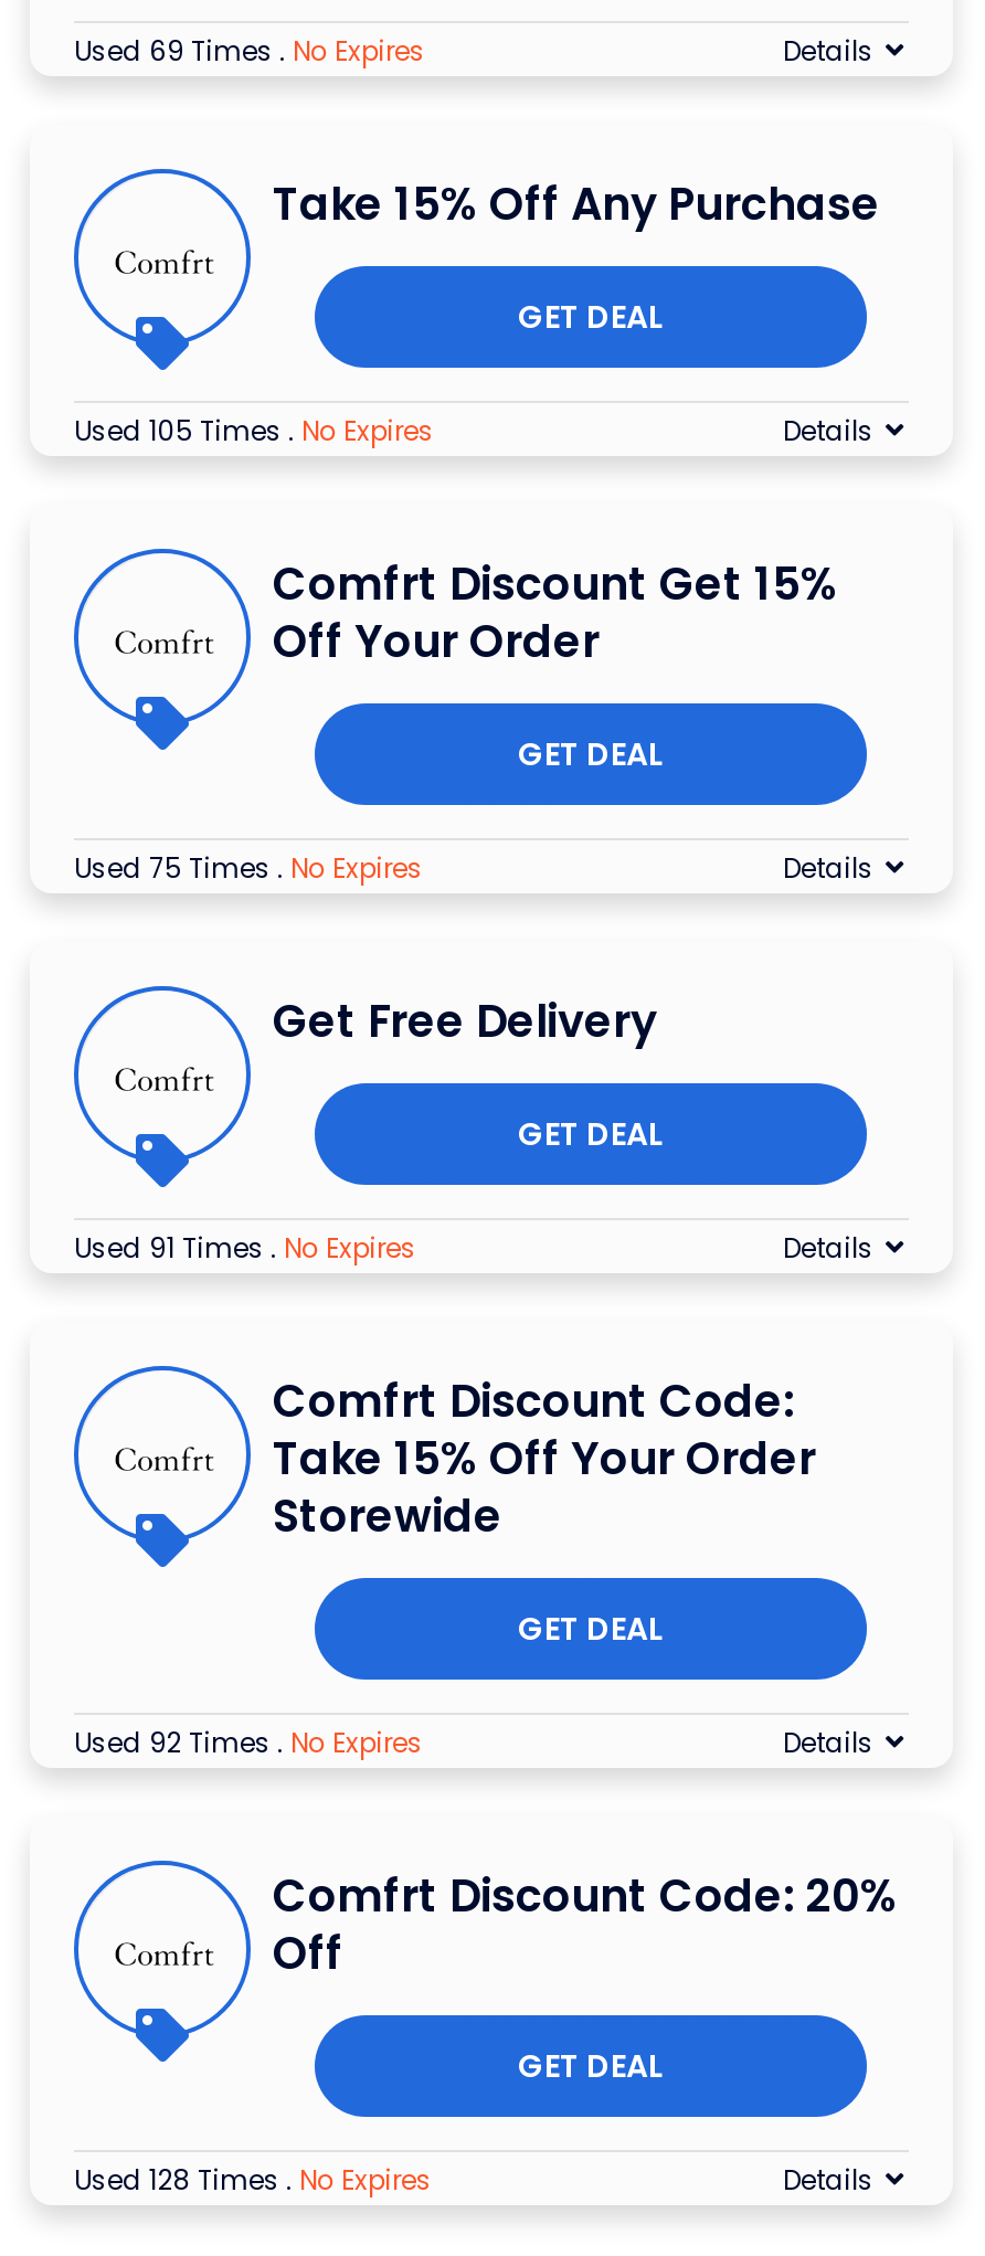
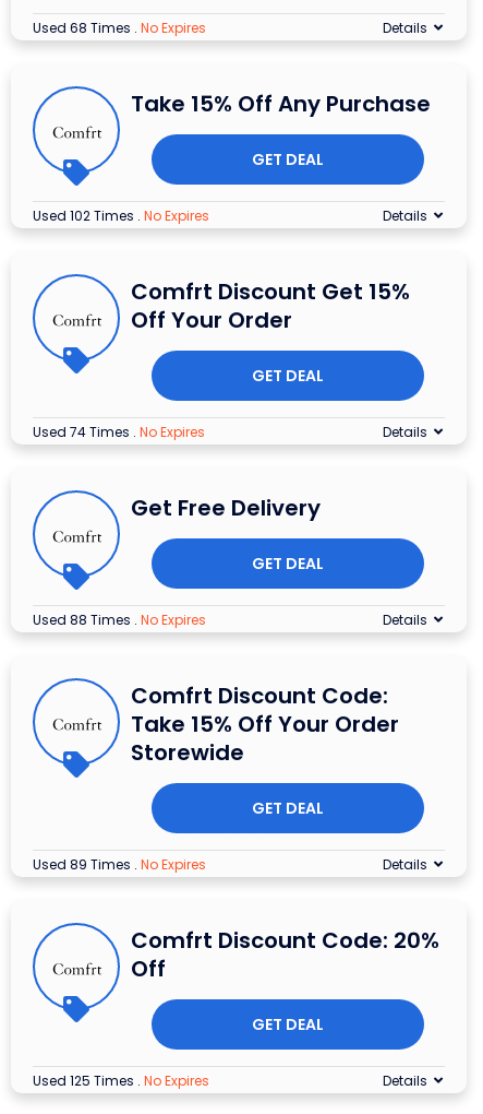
- Used 69 Times. No Expires
+ Used 68 Times. No Expires

- Used 105 Times. No Expires
+ Used 102 Times. No Expires

- Used 75 Times. No Expires
+ Used 74 Times. No Expires

- Used 91 Times. No Expires
+ Used 88 Times. No Expires

- Used 92 Times. No Expires
+ Used 89 Times. No Expires

- Used 128 Times. No Expires
+ Used 125 Times. No Expires
